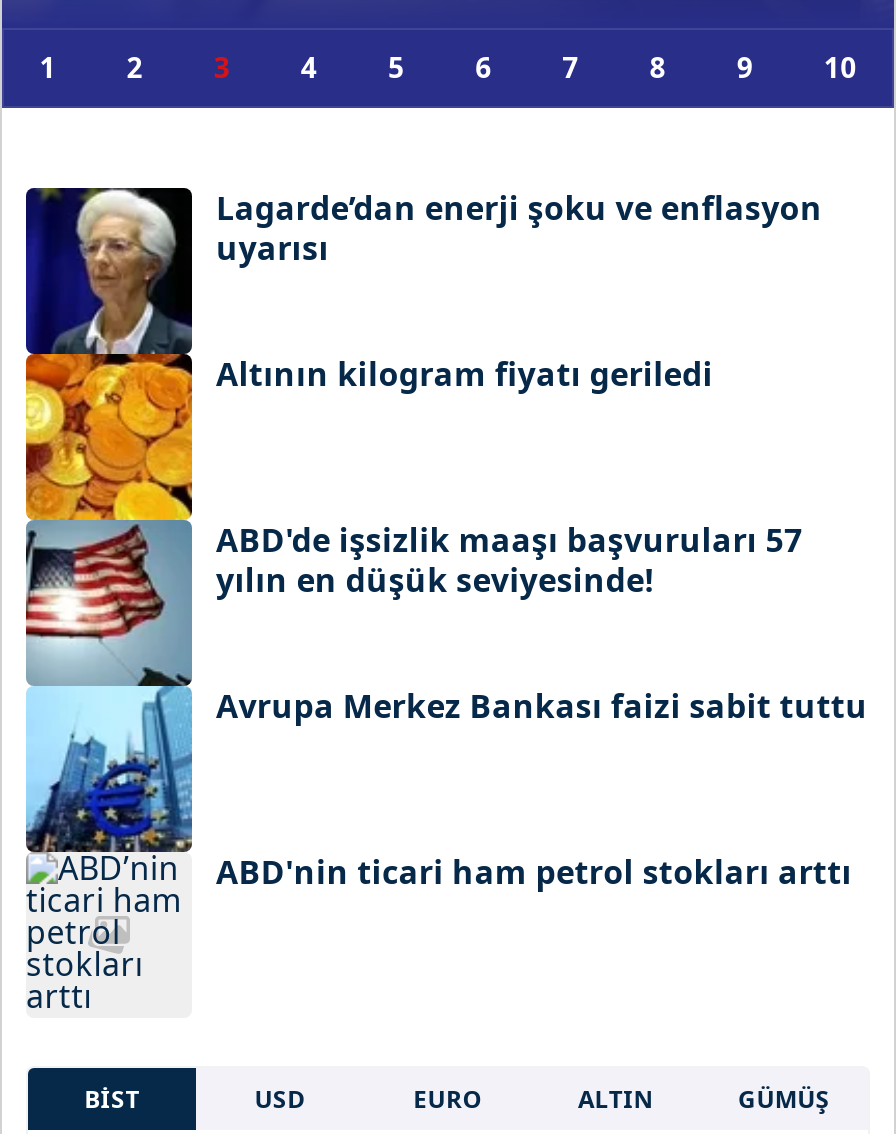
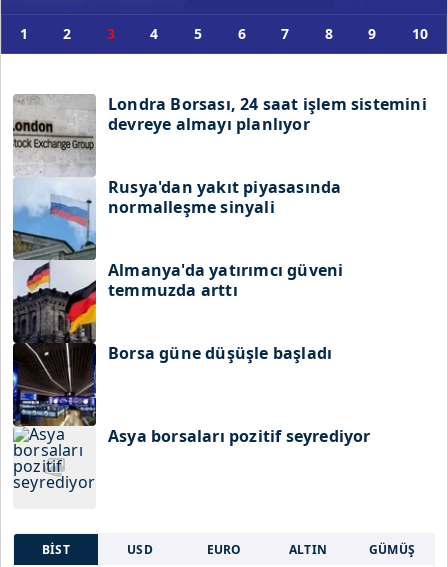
- [image]
- Lagarde’dan enerji şoku ve enflasyon
- uyarısı
+ [image]
+ Londra Borsası, 24 saat işlem sistemini
+ devreye almayı planlıyor

- Altının kilogram fiyatı geriledi
+ Rusya'dan yakıt piyasasında
+ normalleşme sinyali

- ABD'de işsizlik maaşı başvuruları 57
- yılın en düşük seviyesinde!
+ Almanya'da yatırımcı güveni
+ temmuzda arttı

- Avrupa Merkez Bankası faizi sabit tuttu
+ Borsa güne düşüşle başladı

- ABD'nin ticari ham petrol stokları arttı
+ Asya borsaları pozitif seyrediyor
